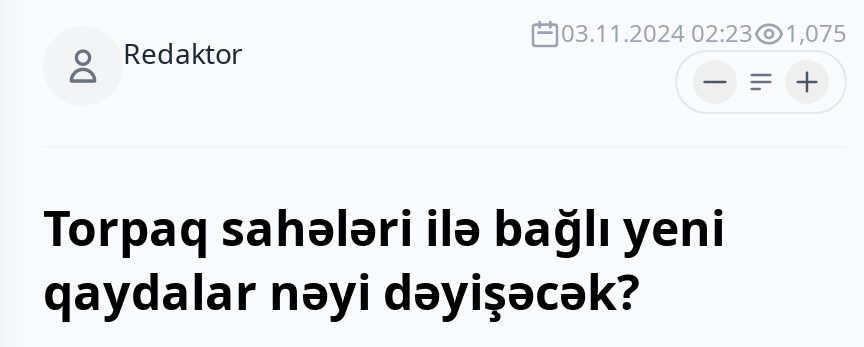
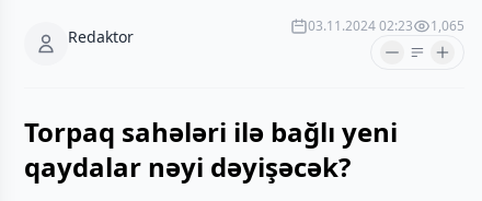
- 03.11.2024 02:23 1,075
+ 03.11.2024 02:23 1,065
